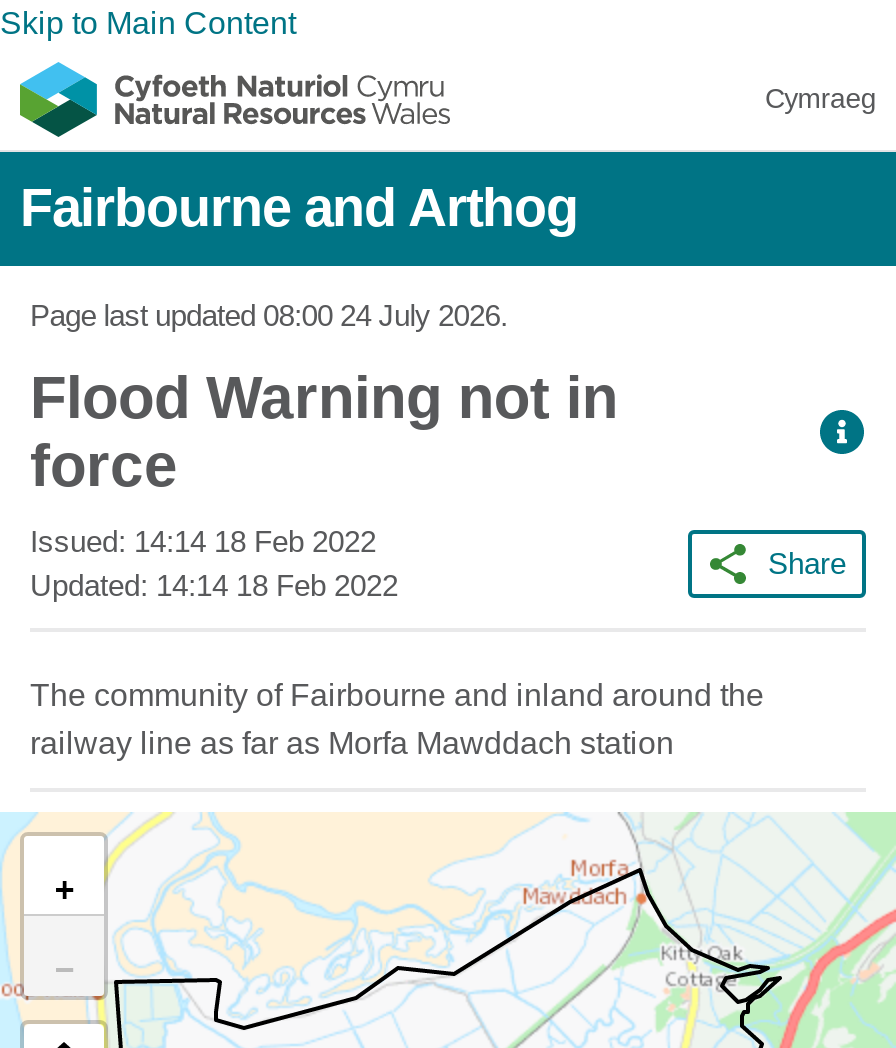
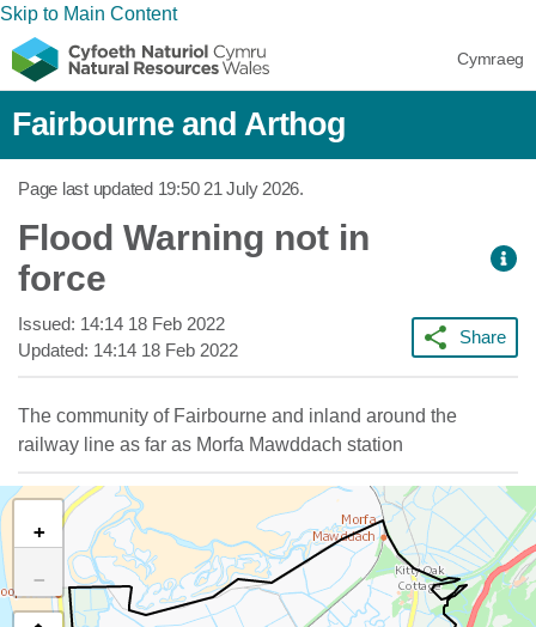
- Page last updated 08:00 24 July 2026.
+ Page last updated 19:50 21 July 2026.
